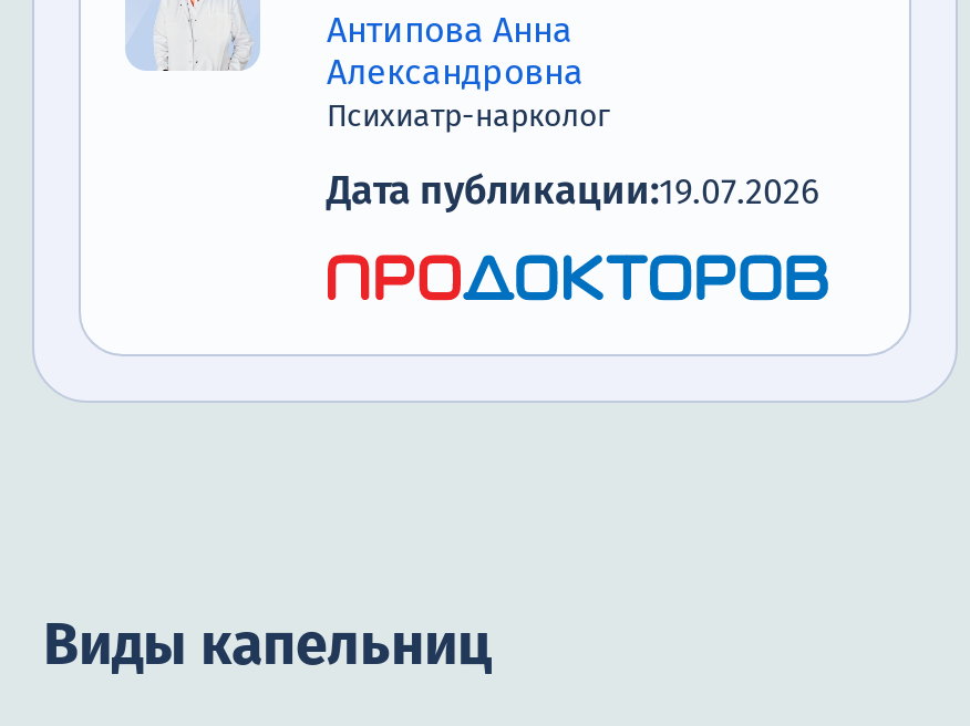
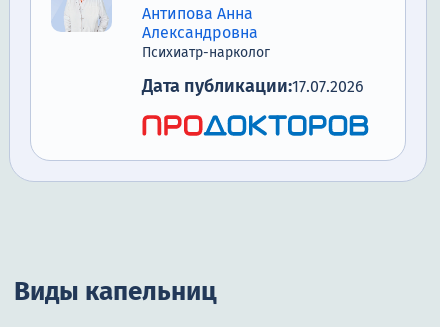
- Дата публикации:19.07.2026
+ Дата публикации:17.07.2026
